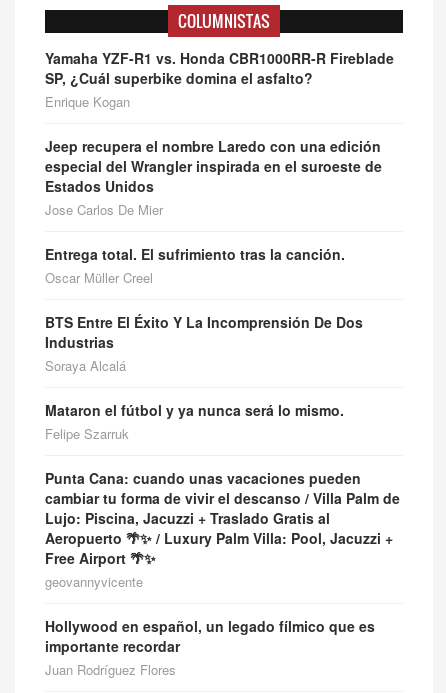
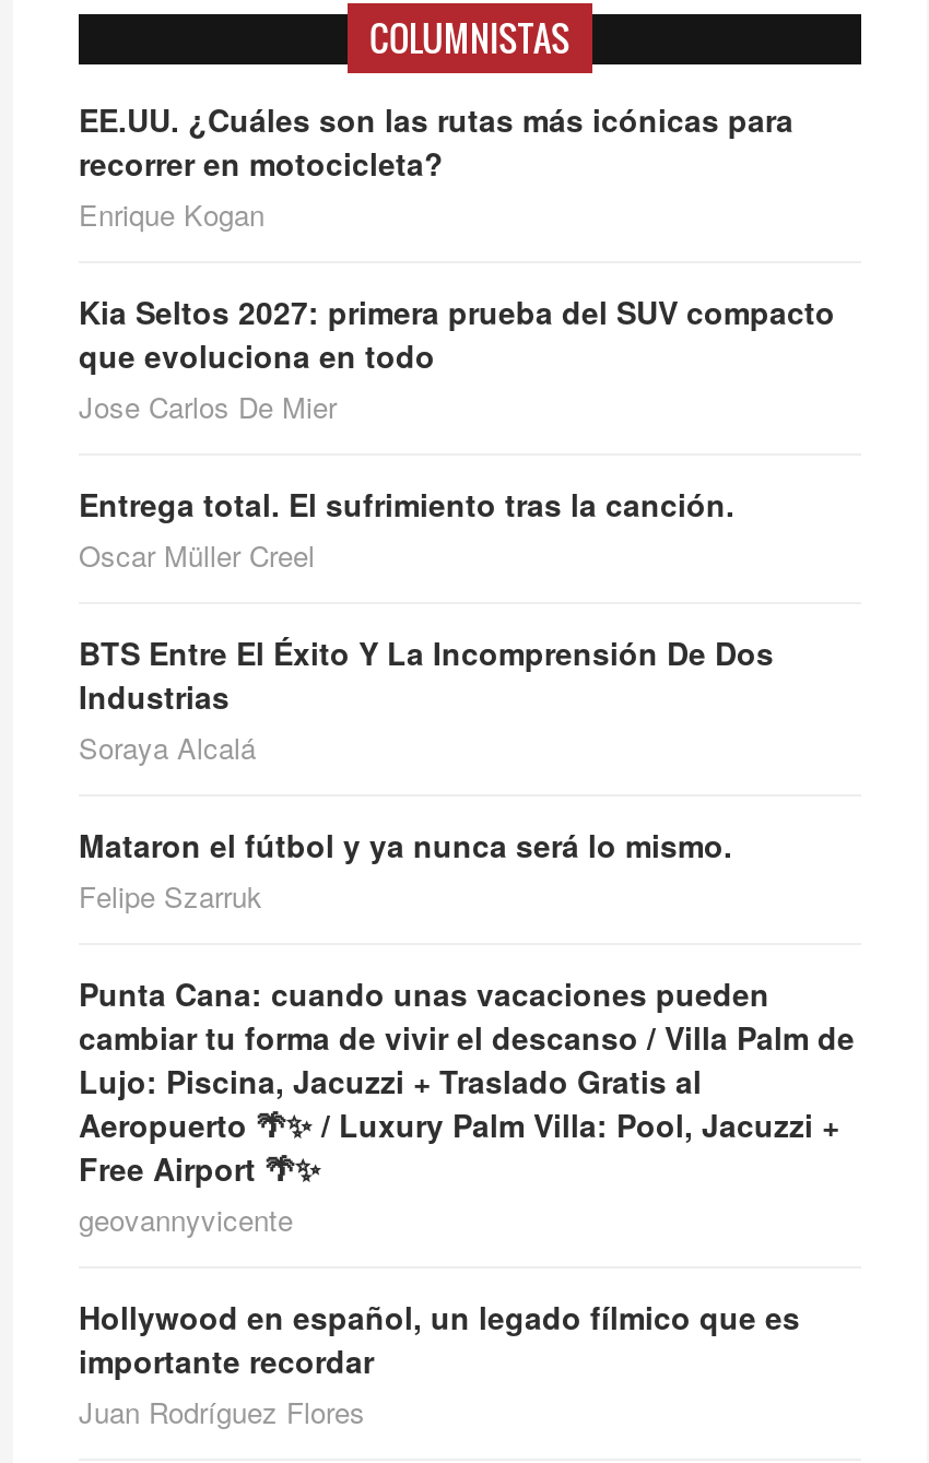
- Yamaha YZF-R1 vs. Honda CBR1000RR-R Fireblade
- SP, ¿Cuál superbike domina el asfalto?
+ EE.UU. ¿Cuáles son las rutas más icónicas para
+ recorrer en motocicleta?

- Jeep recupera el nombre Laredo con una edición
- especial del Wrangler inspirada en el suroeste de
- Estados Unidos
+ Kia Seltos 2027: primera prueba del SUV compacto
+ que evoluciona en todo
